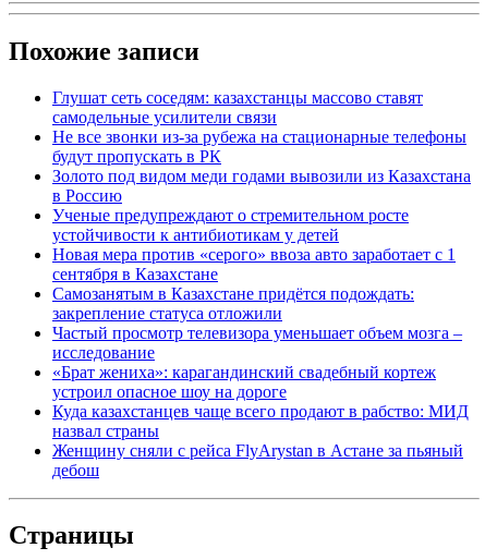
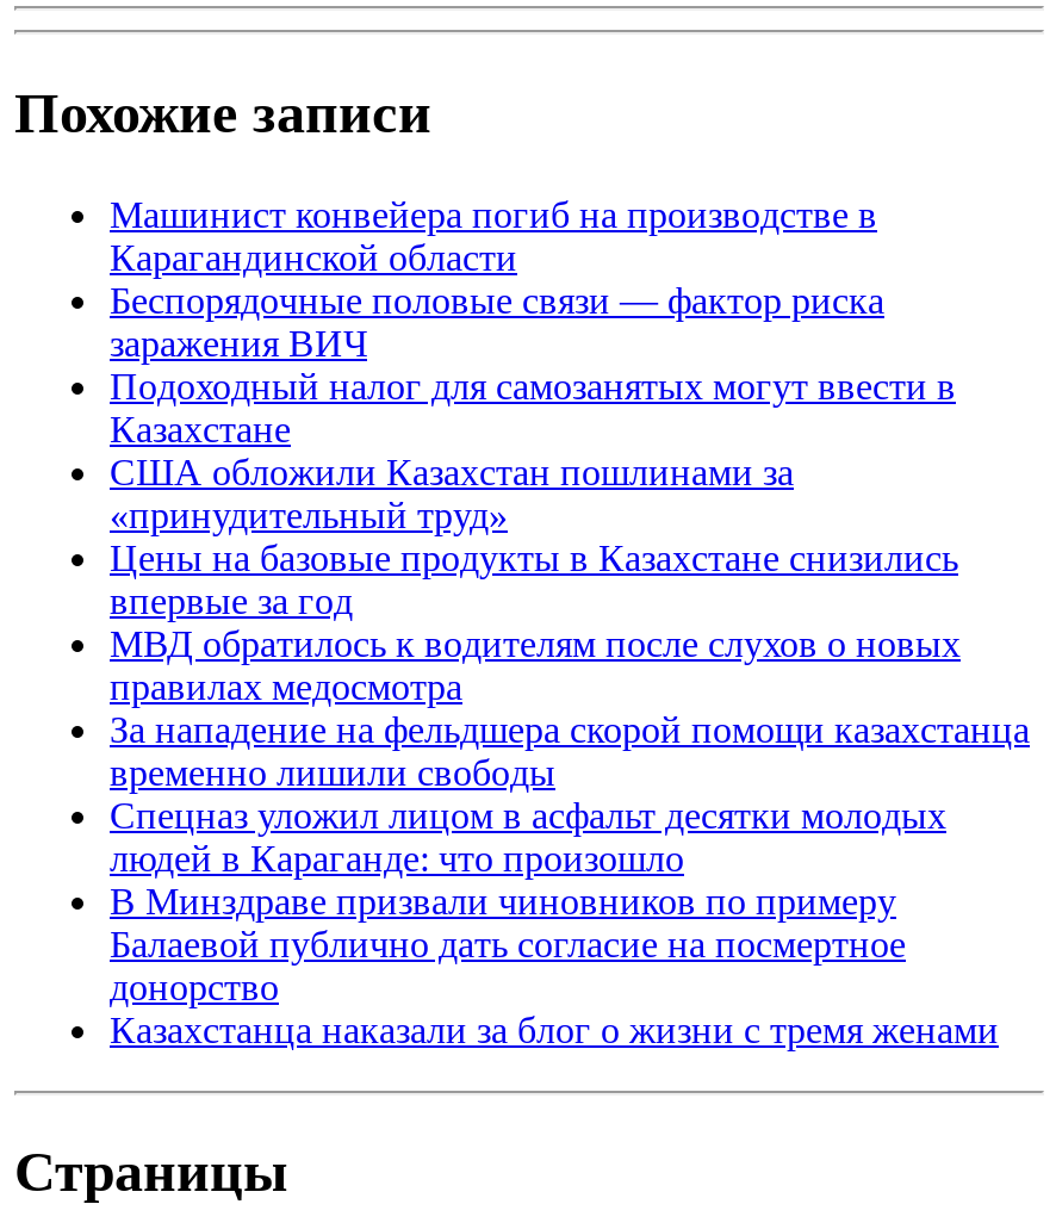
- Глушат сеть соседям: казахстанцы массово ставят
- самодельные усилители связи
- Не все звонки из-за рубежа на стационарные телефоны
- будут пропускать в РК
- Золото под видом меди годами вывозили из Казахстана
- в Россию
- Ученые предупреждают о стремительном росте
- устойчивости к антибиотикам у детей
- Новая мера против «серого» ввоза авто заработает с 1
- сентября в Казахстане
- Самозанятым в Казахстане придётся подождать:
- закрепление статуса отложили
- Частый просмотр телевизора уменьшает объем мозга –
- исследование
- «Брат жениха»: карагандинский свадебный кортеж
- устроил опасное шоу на дороге
- Куда казахстанцев чаще всего продают в рабство: МИД
- назвал страны
- Женщину сняли с рейса FlyArystan в Астане за пьяный
- дебош
+ Машинист конвейера погиб на производстве в
+ Карагандинской области
+ Беспорядочные половые связи — фактор риска
+ заражения ВИЧ
+ Подоходный налог для самозанятых могут ввести в
+ Казахстане
+ США обложили Казахстан пошлинами за
+ «принудительный труд»
+ Цены на базовые продукты в Казахстане снизились
+ впервые за год
+ МВД обратилось к водителям после слухов о новых
+ правилах медосмотра
+ За нападение на фельдшера скорой помощи казахстанца
+ временно лишили свободы
+ Спецназ уложил лицом в асфальт десятки молодых
+ людей в Караганде: что произошло
+ В Минздраве призвали чиновников по примеру
+ Балаевой публично дать согласие на посмертное
+ донорство
+ Казахстанца наказали за блог о жизни с тремя женами
